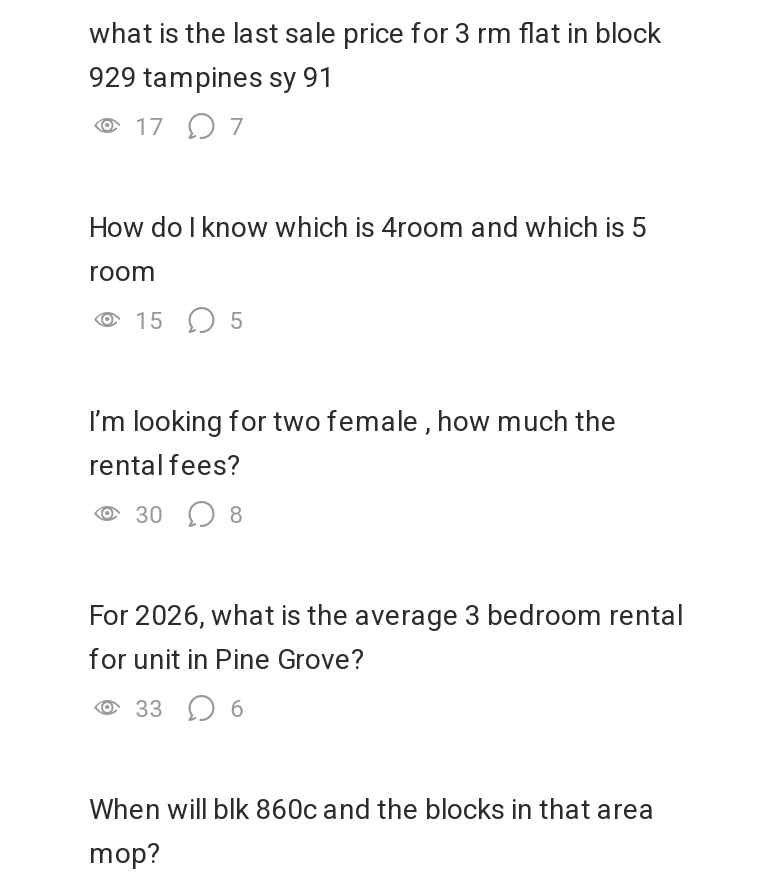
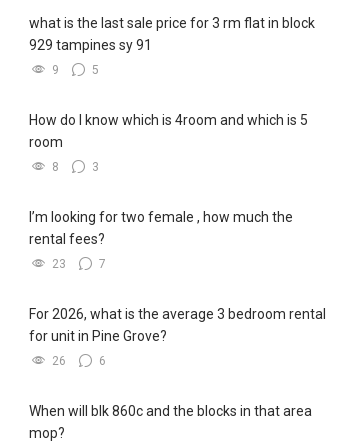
- 17
+ 9

- 7
+ 5

- 15
+ 8

- 5
+ 3

- 30
+ 23

- 8
+ 7

- 33
+ 26
